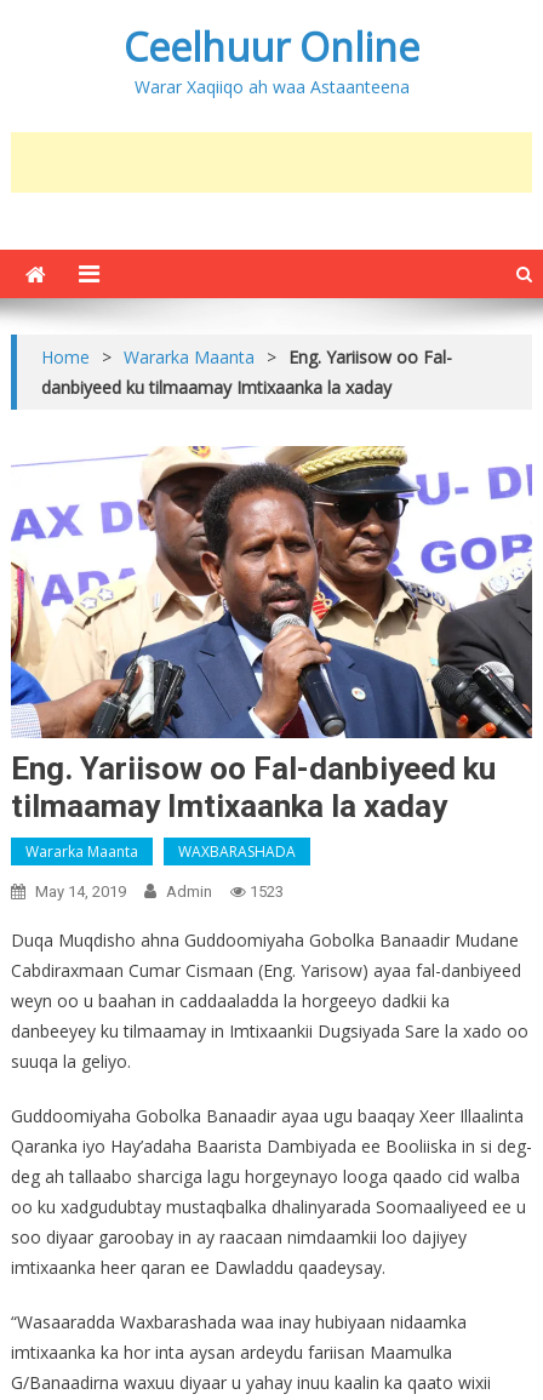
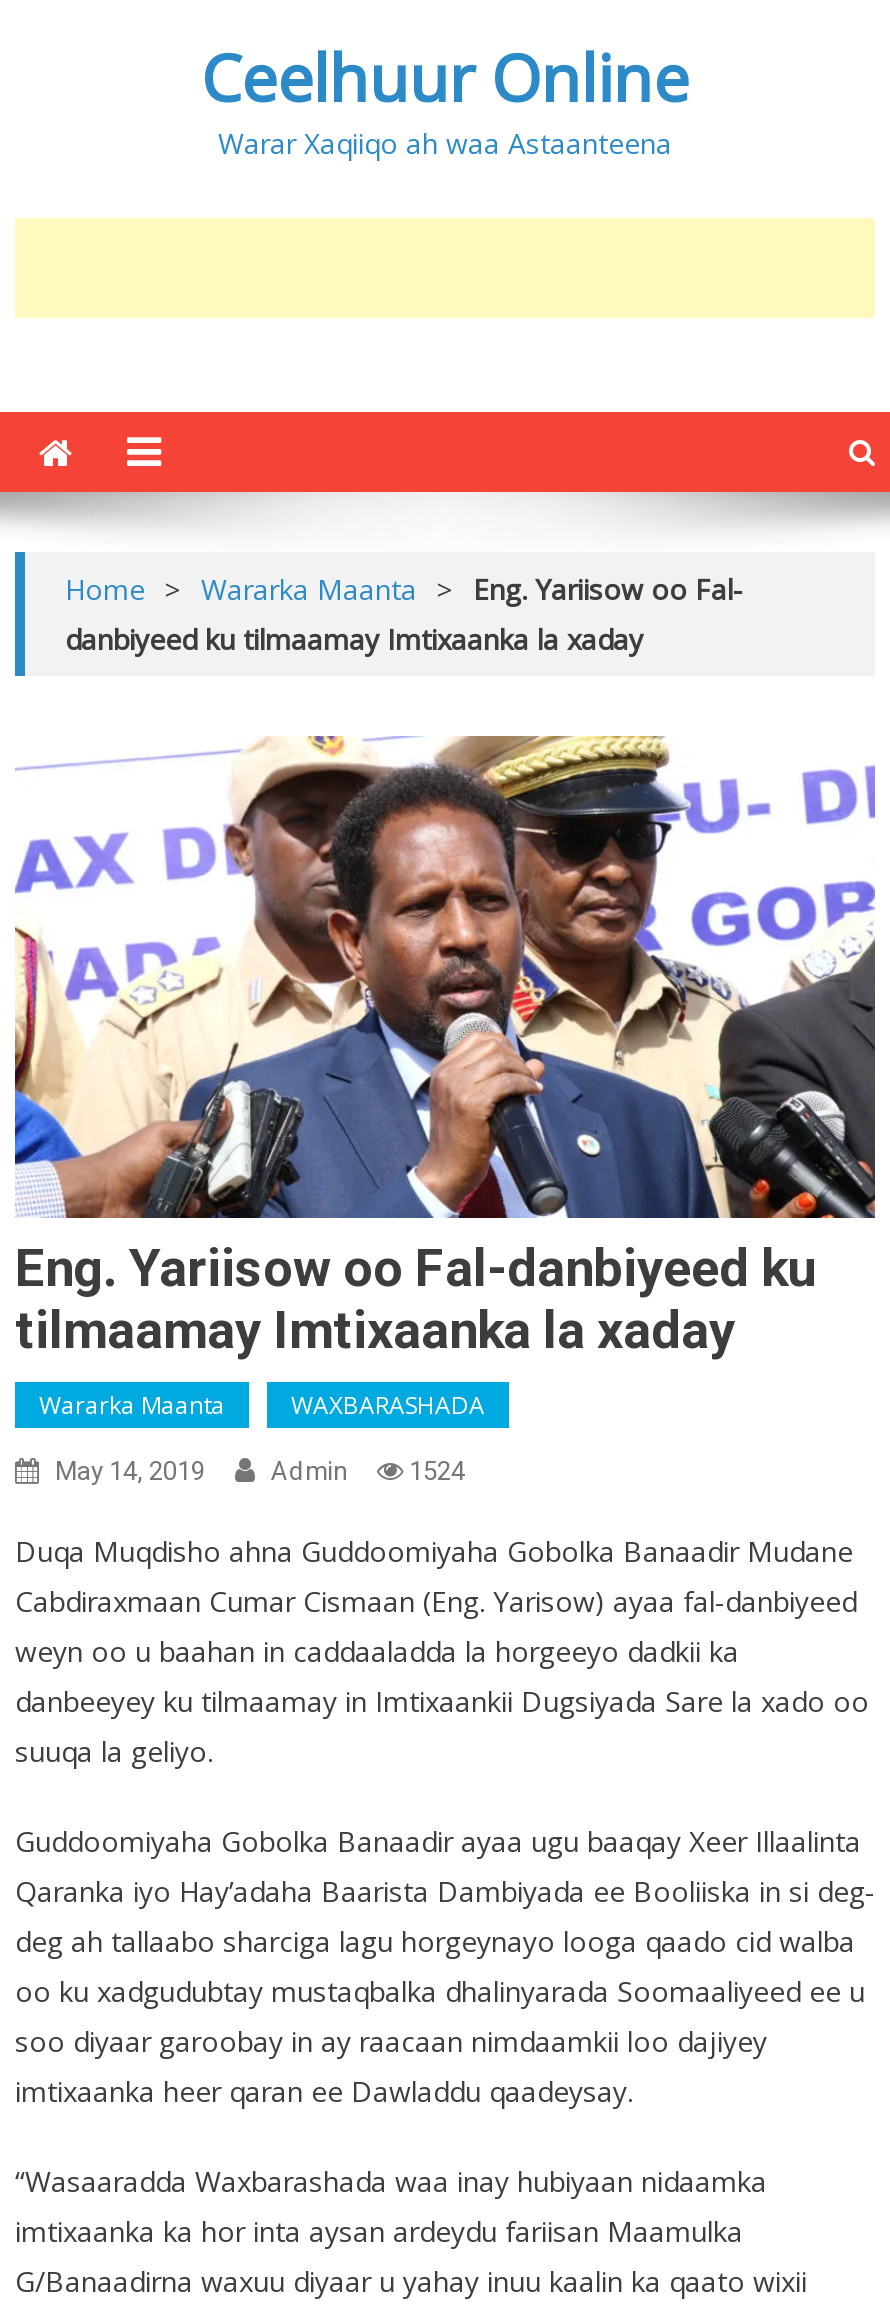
- 1523
+ 1524
